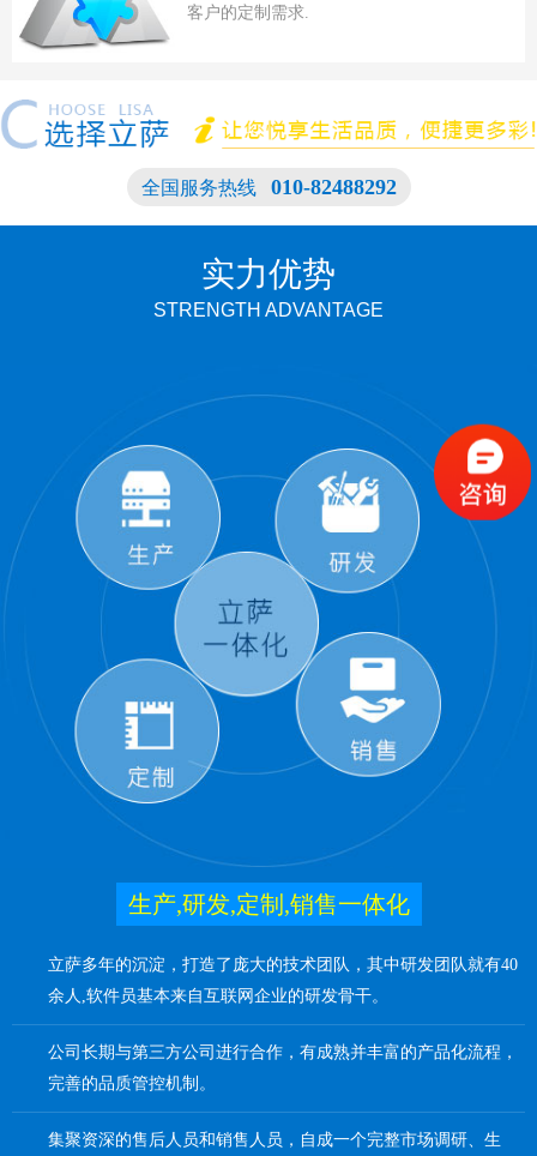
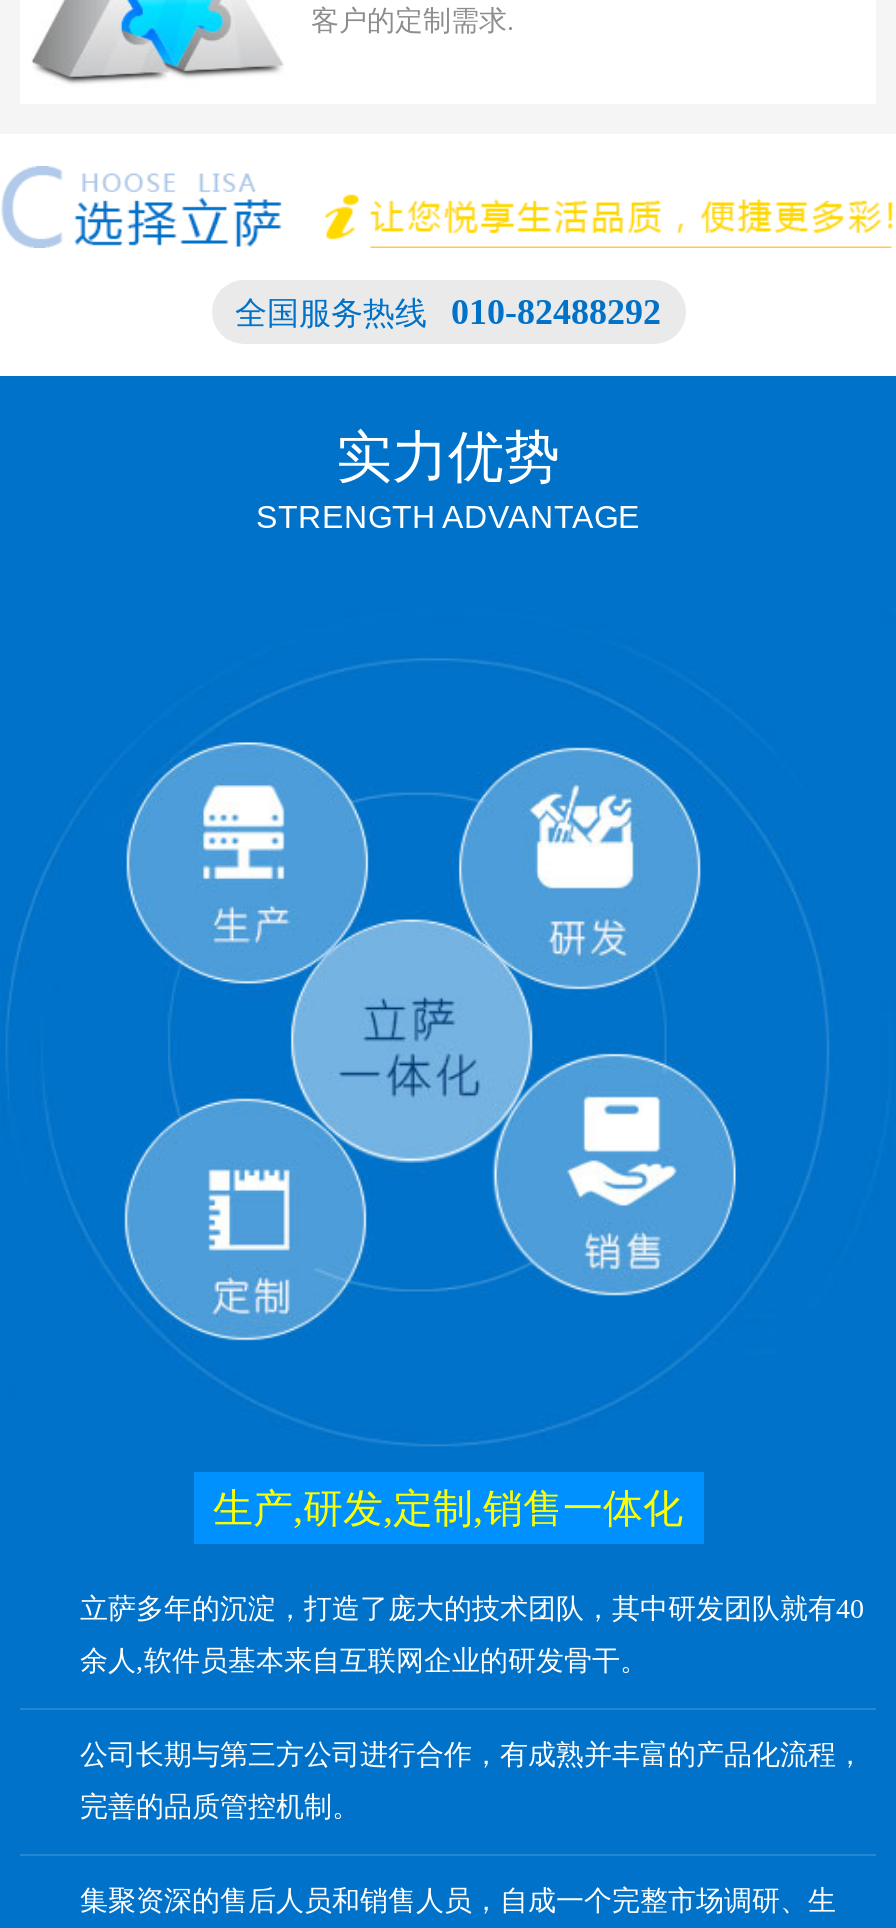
- [image]
